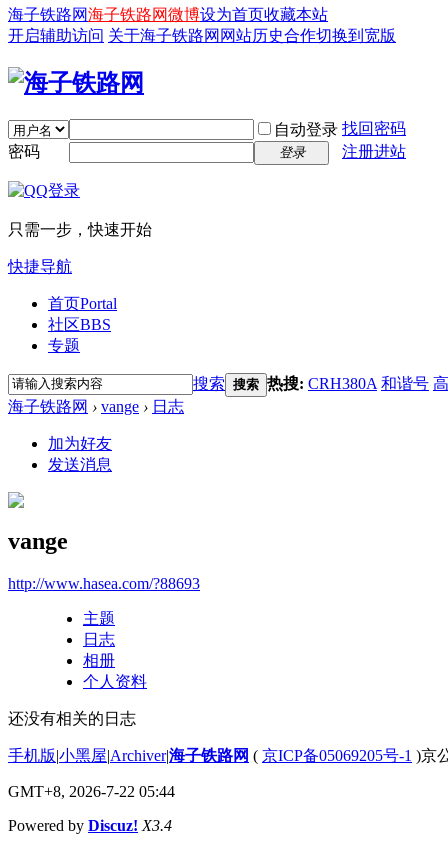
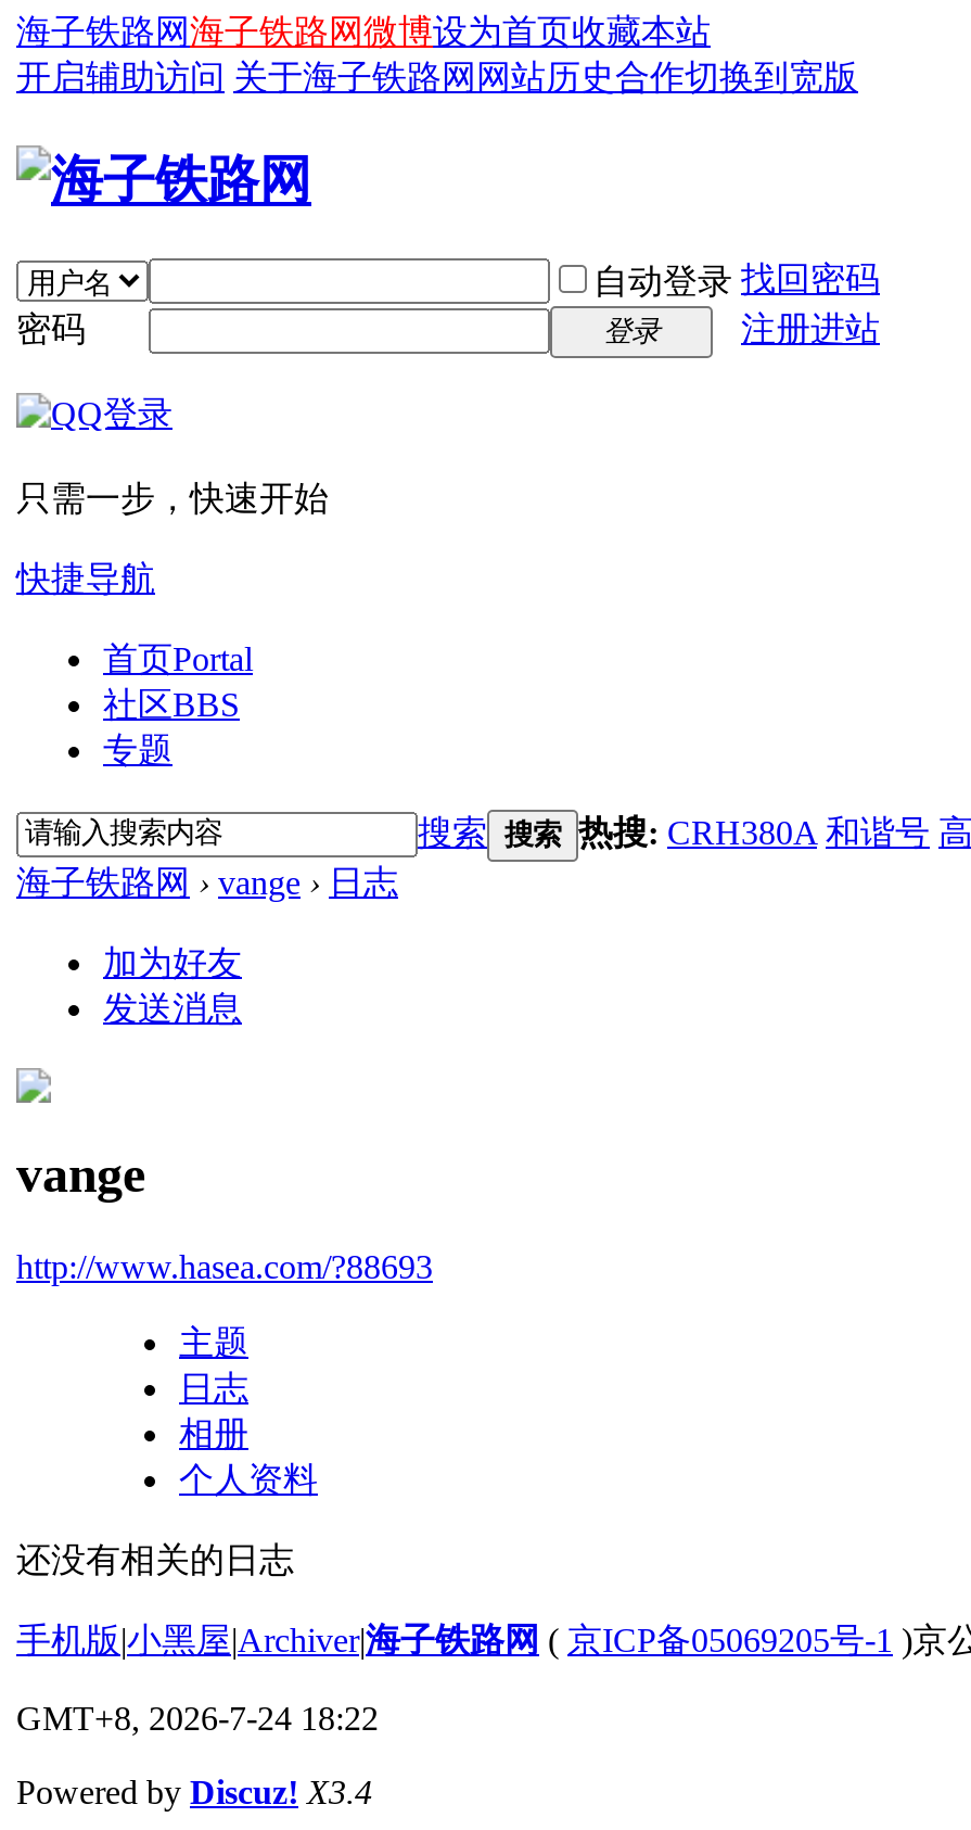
- GMT+8, 2026-7-22 05:44
+ GMT+8, 2026-7-24 18:22
